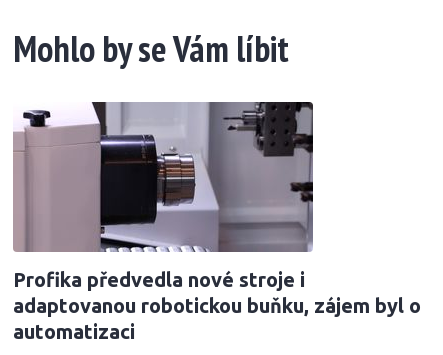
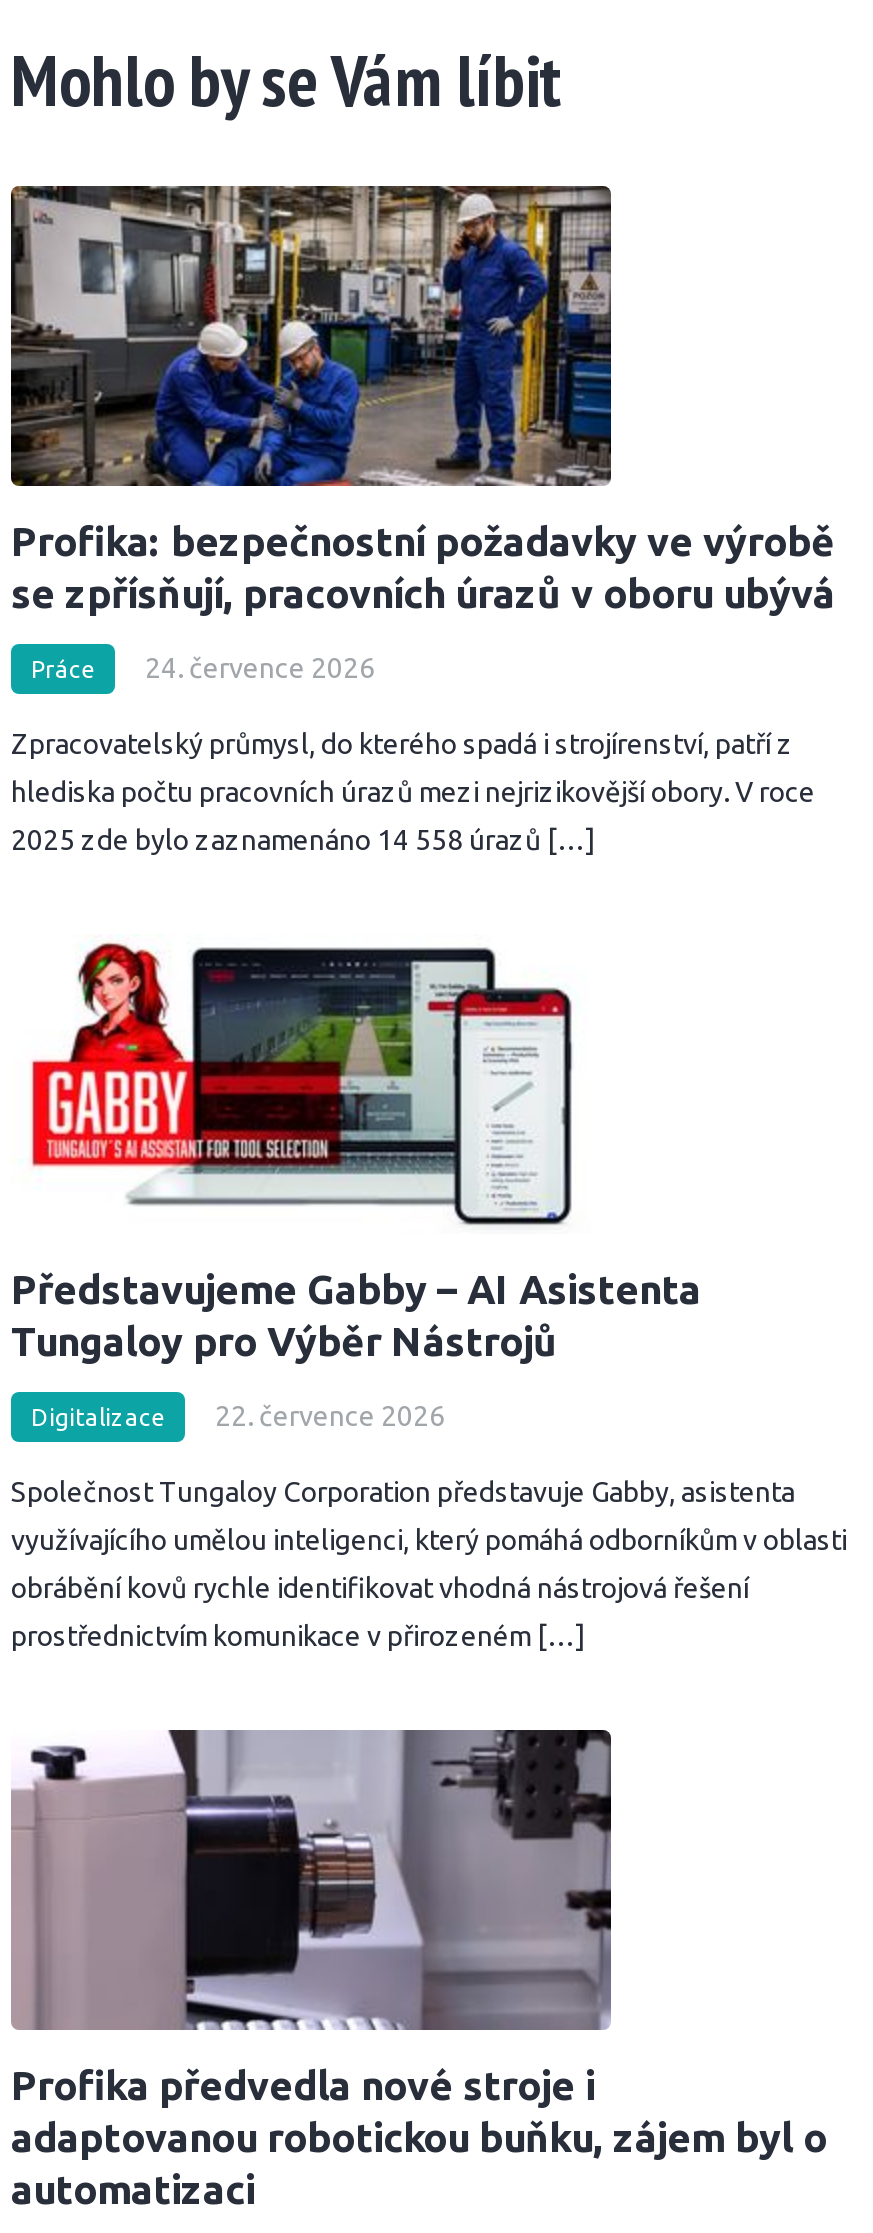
+ [image]
+ Profika: bezpečnostní požadavky ve výrobě
+ se zpřísňují, pracovních úrazů v oboru ubývá
+ Práce
+ 24. července 2026
+ Zpracovatelský průmysl, do kterého spadá i strojírenství, patří z
+ hlediska počtu pracovních úrazů mezi nejrizikovější obory. V roce
+ 2025 zde bylo zaznamenáno 14 558 úrazů […]

+ [image]
+ Představujeme Gabby – AI Asistenta
+ Tungaloy pro Výběr Nástrojů
+ Digitalizace
+ 22. července 2026
+ Společnost Tungaloy Corporation představuje Gabby, asistenta
+ využívajícího umělou inteligenci, který pomáhá odborníkům v oblasti
+ obrábění kovů rychle identifikovat vhodná nástrojová řešení
+ prostřednictvím komunikace v přirozeném […]
